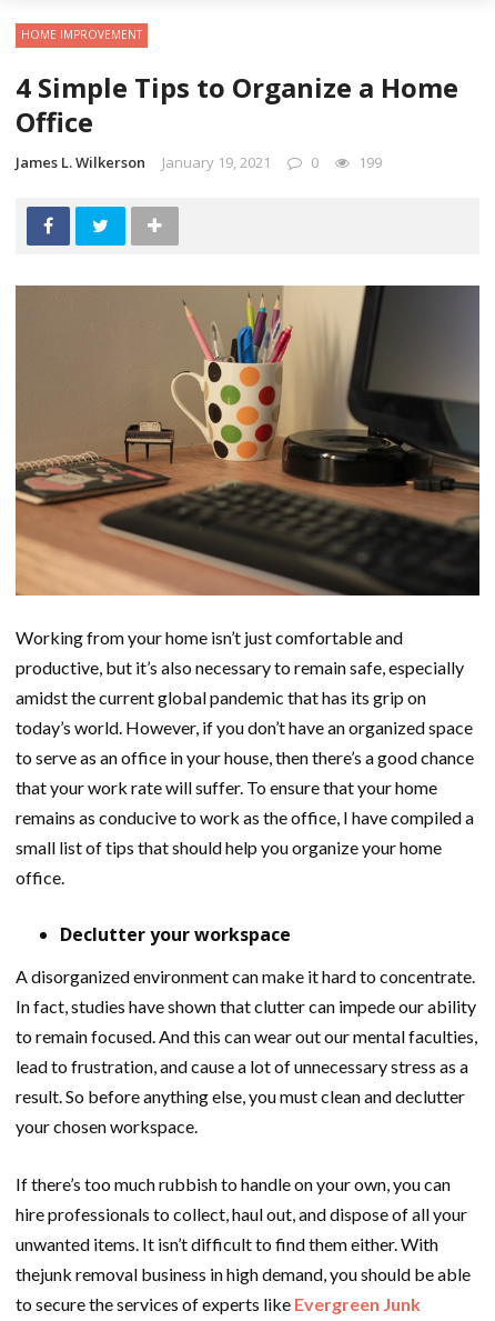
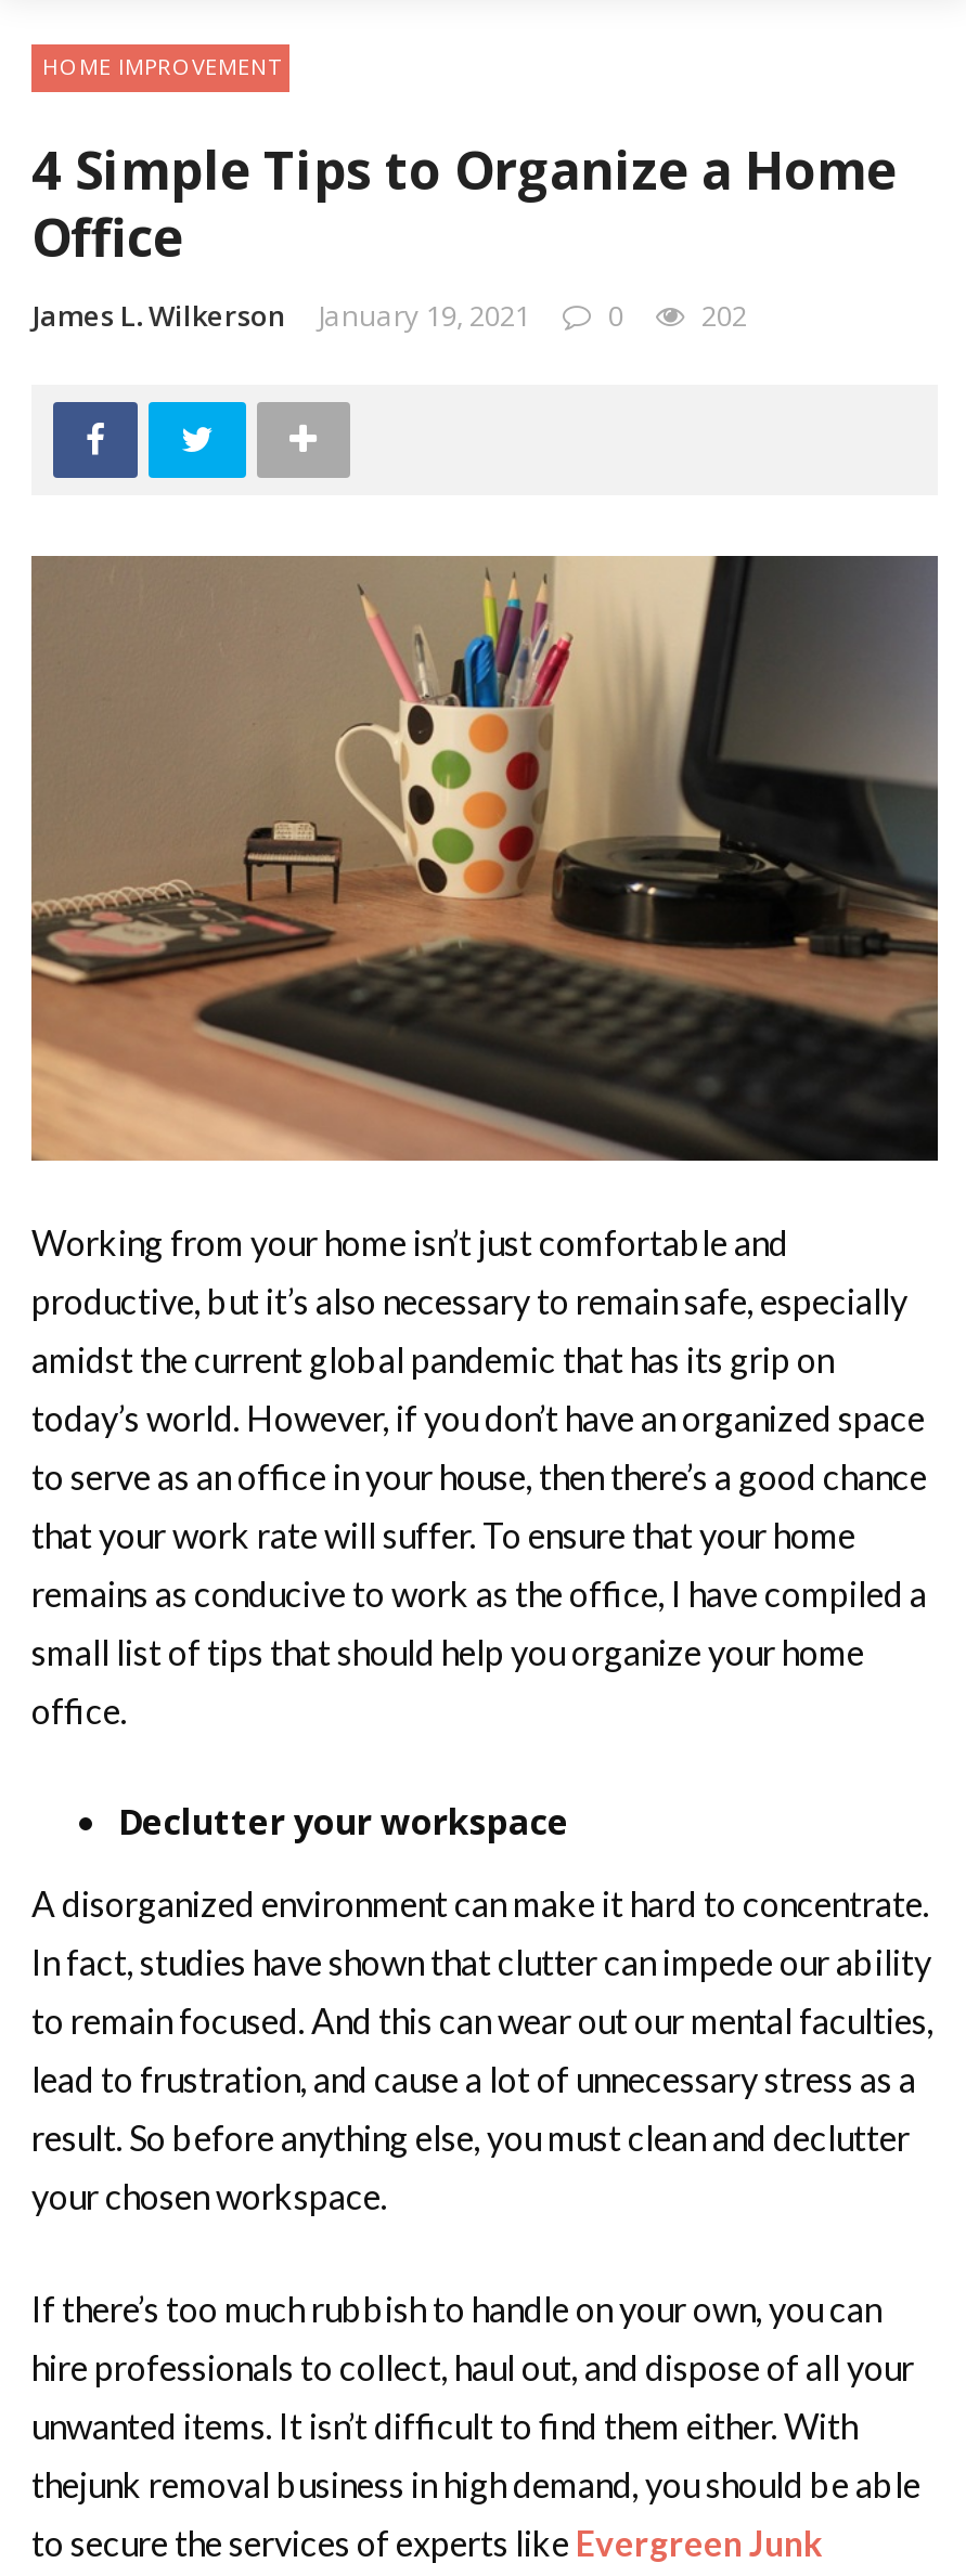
- James L. Wilkerson January 19, 2021 0 199
+ James L. Wilkerson January 19, 2021 0 202
